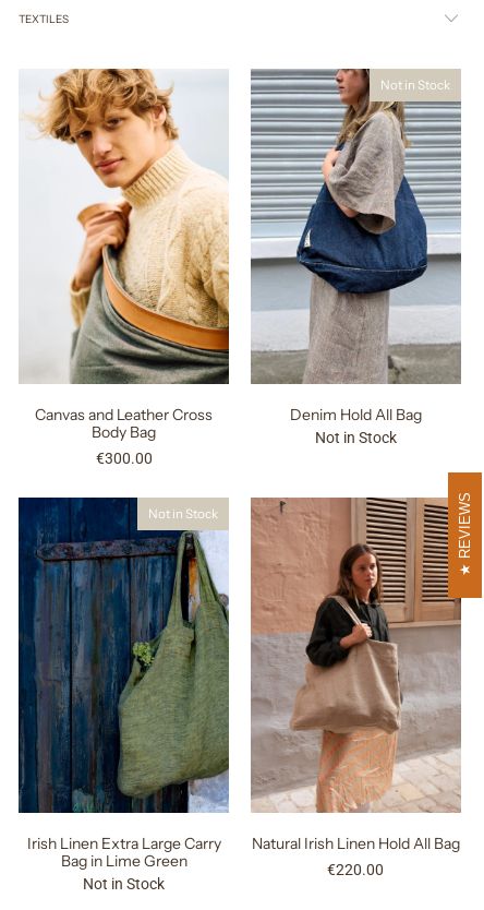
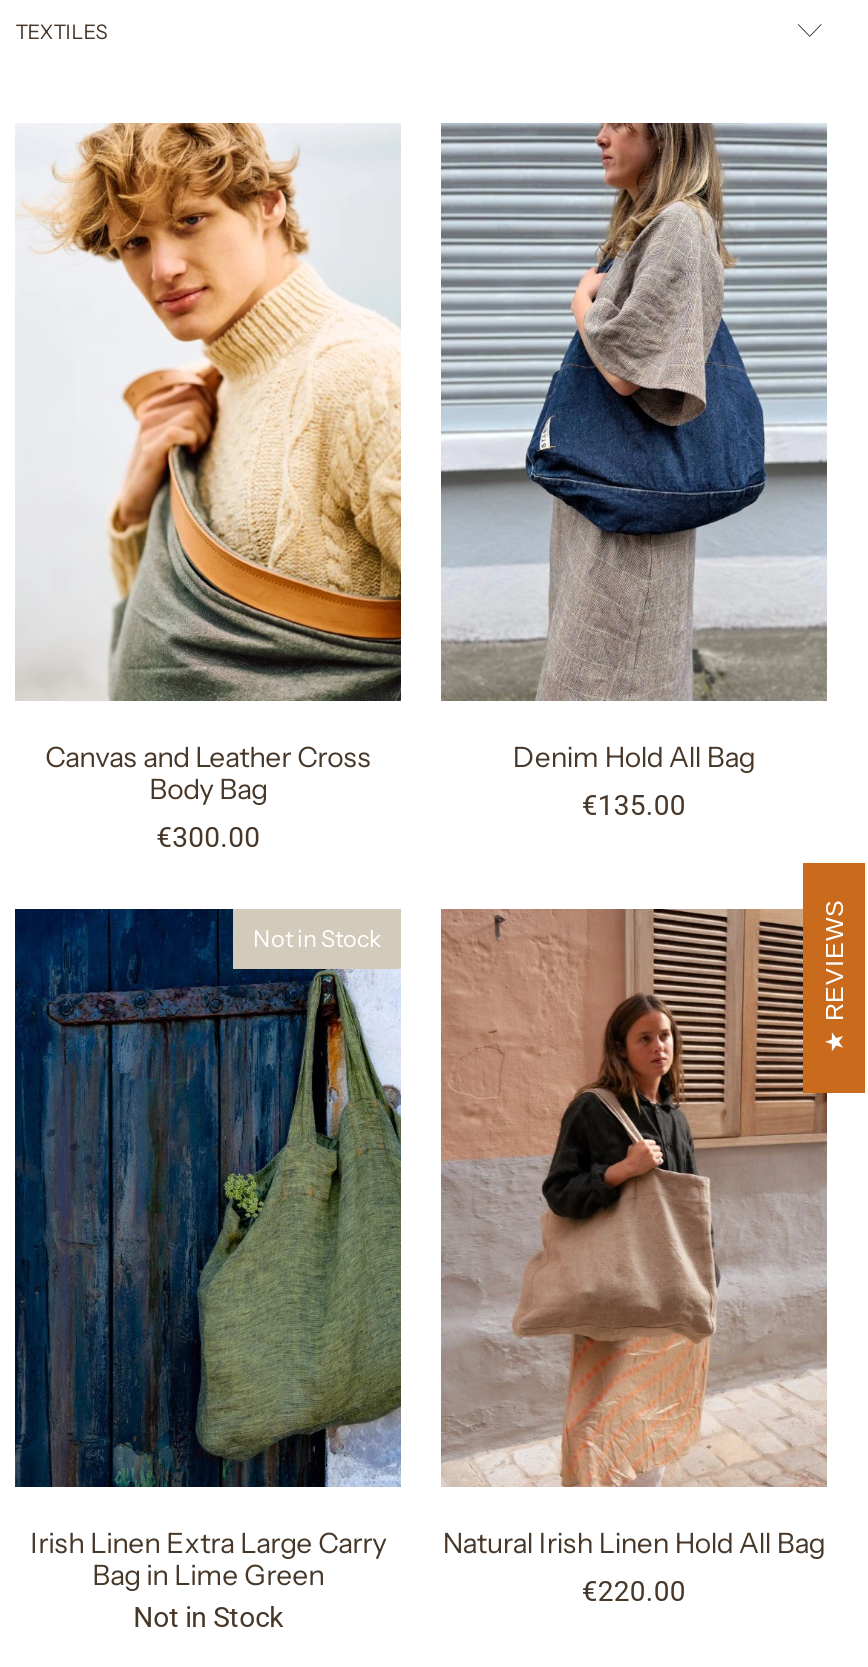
- Not in Stock

- Not in Stock
+ €135.00
